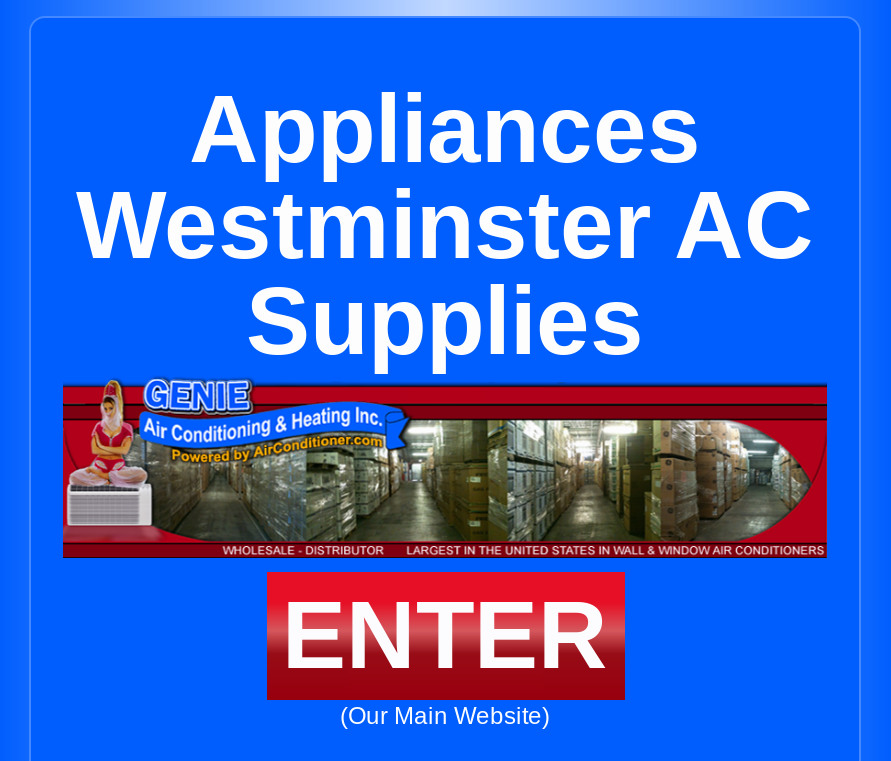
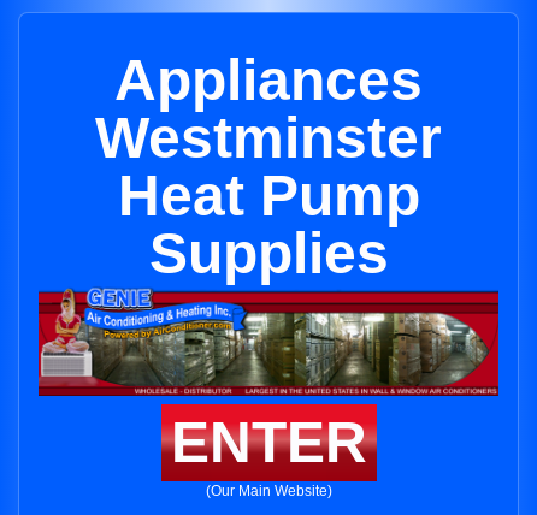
- Westminster AC
+ Westminster
+ Heat Pump
